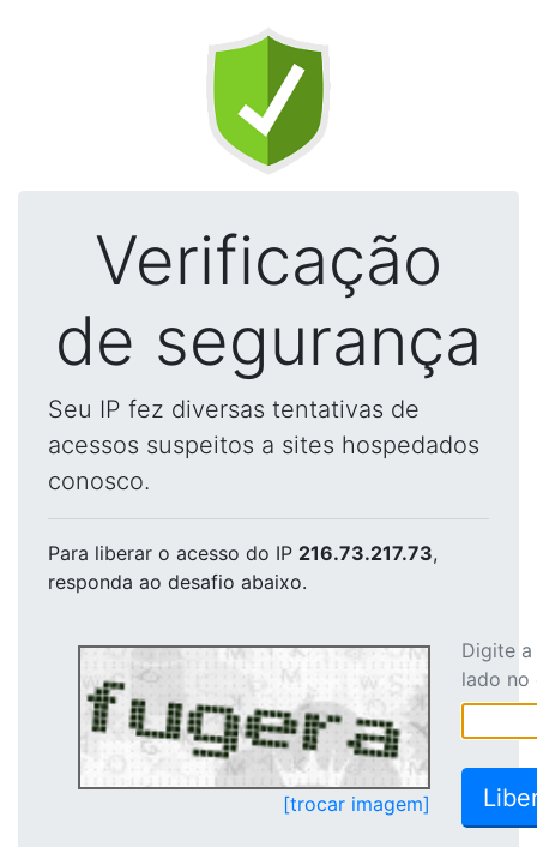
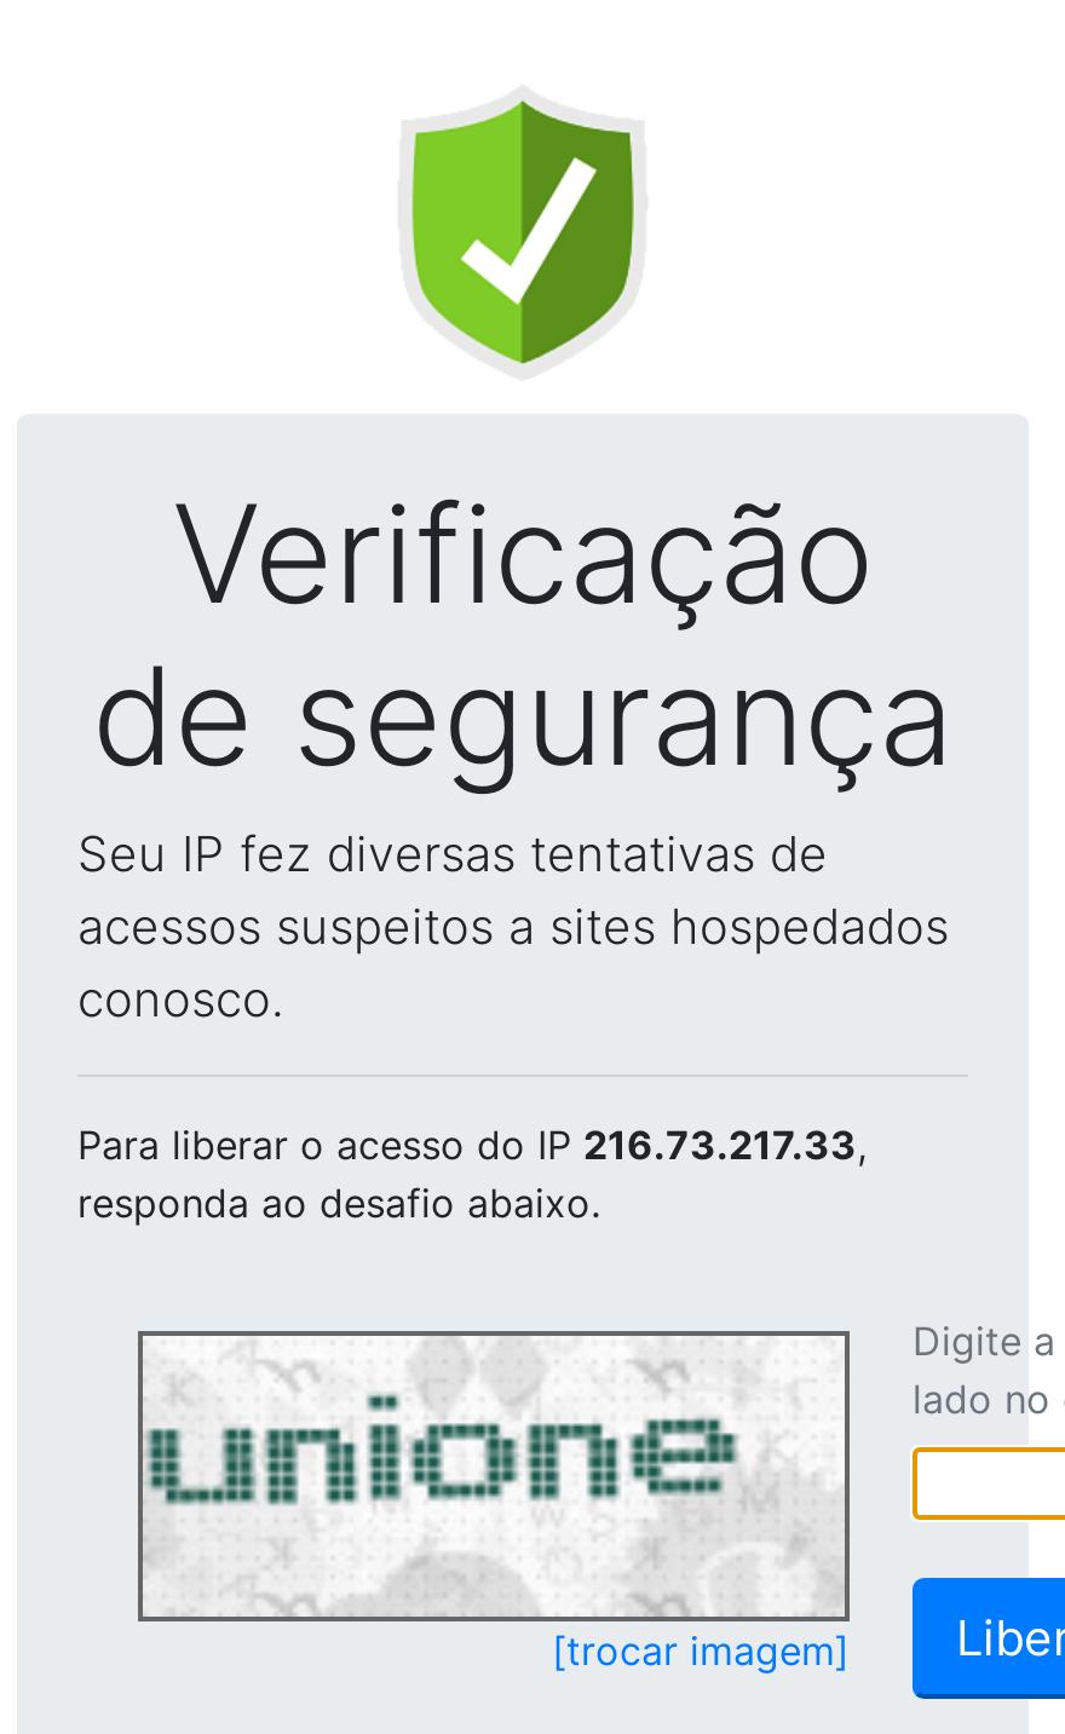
- Para liberar o acesso do IP 216.73.217.73,
+ Para liberar o acesso do IP 216.73.217.33,

- [image]
+ [image]
